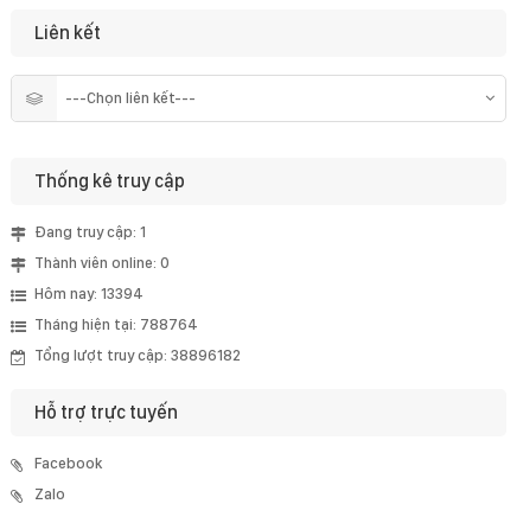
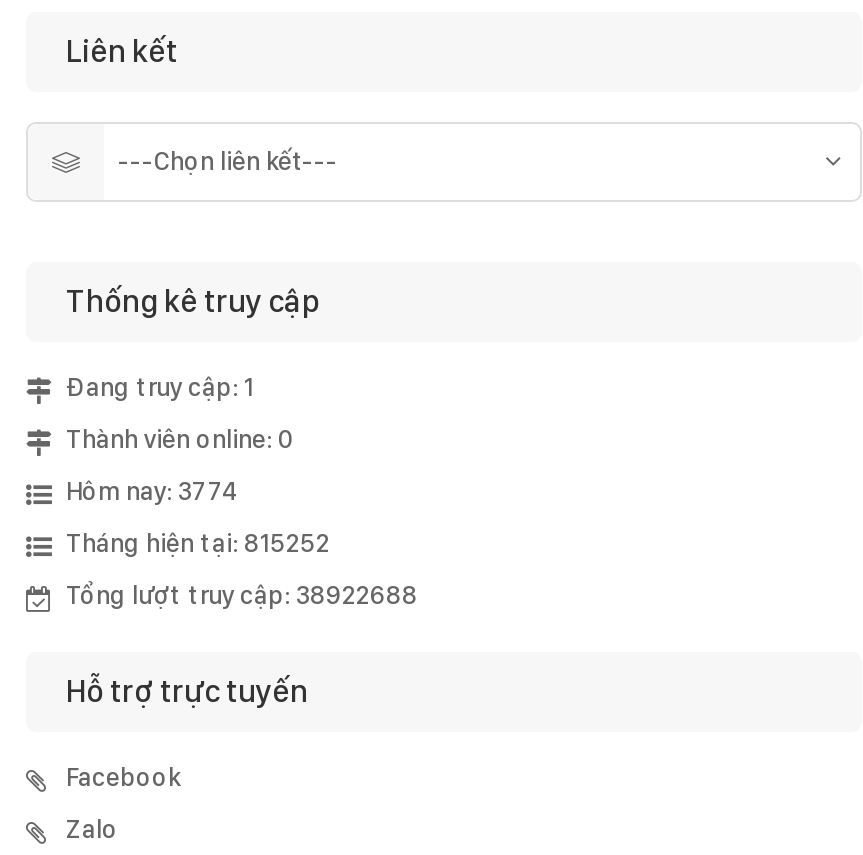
- Hôm nay: 13394
+ Hôm nay: 3774

- Tháng hiện tại: 788764
+ Tháng hiện tại: 815252

- Tổng lượt truy cập: 38896182
+ Tổng lượt truy cập: 38922688
